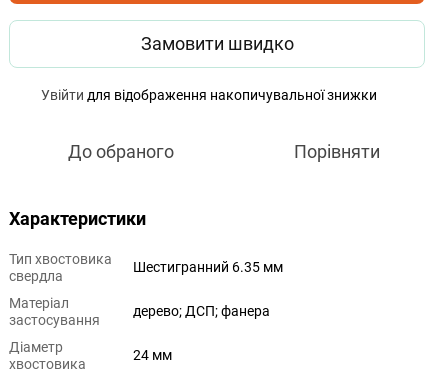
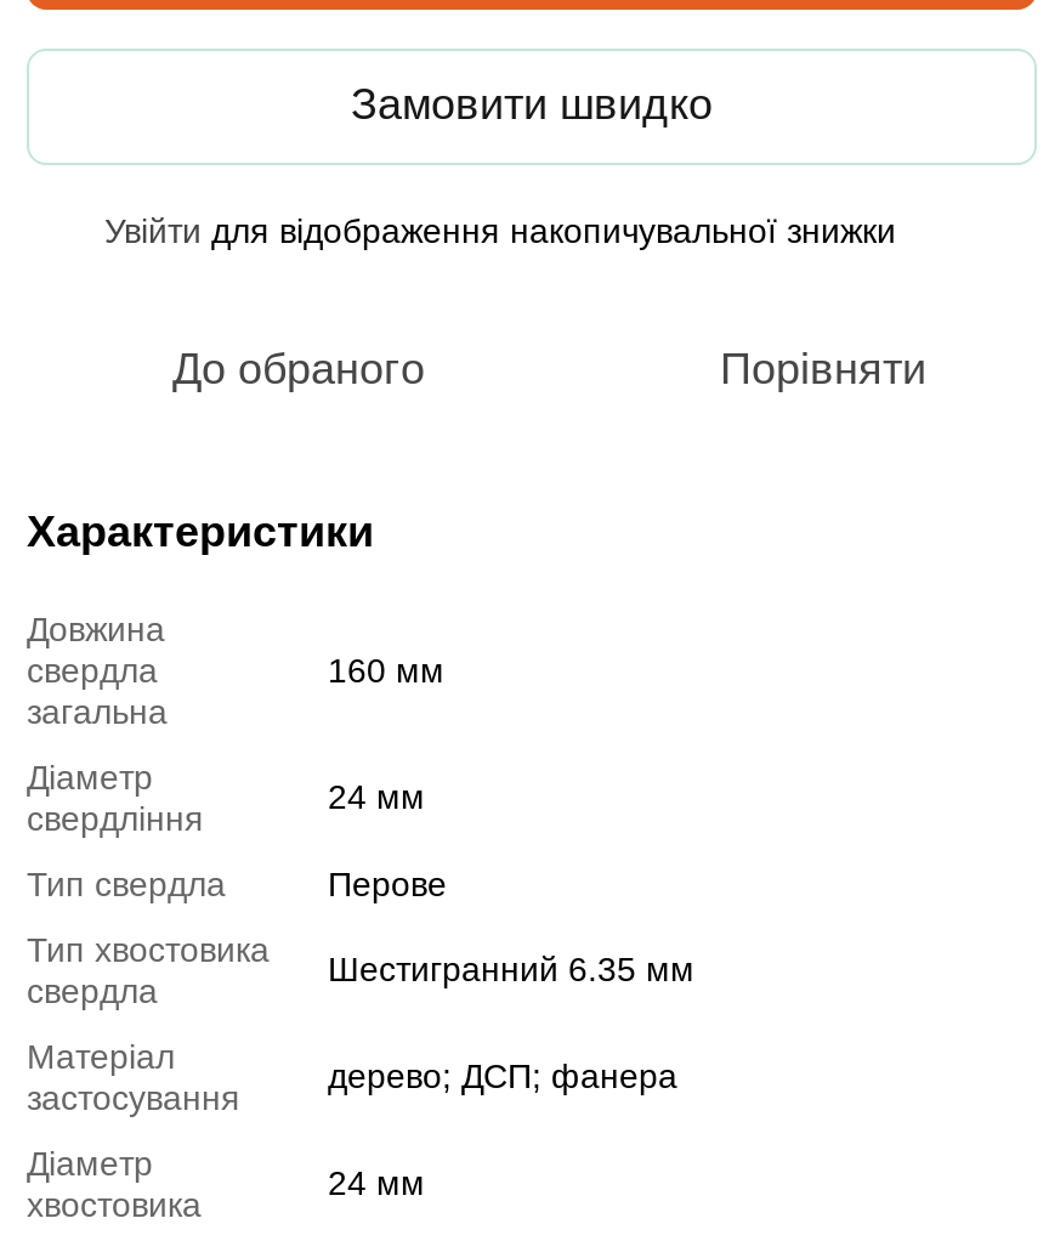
+ Довжина
+ свердла
+ загальна

+ 160 мм
+ Діаметр
+ свердління

+ 24 мм
+ Тип свердла
+ Перове
